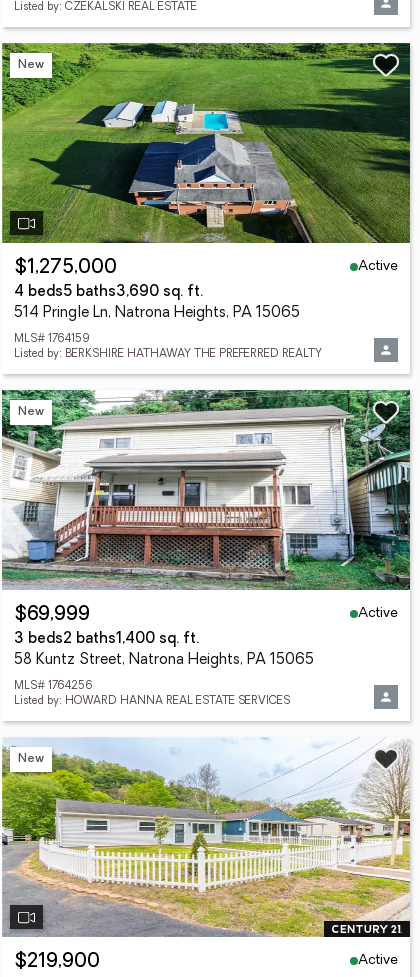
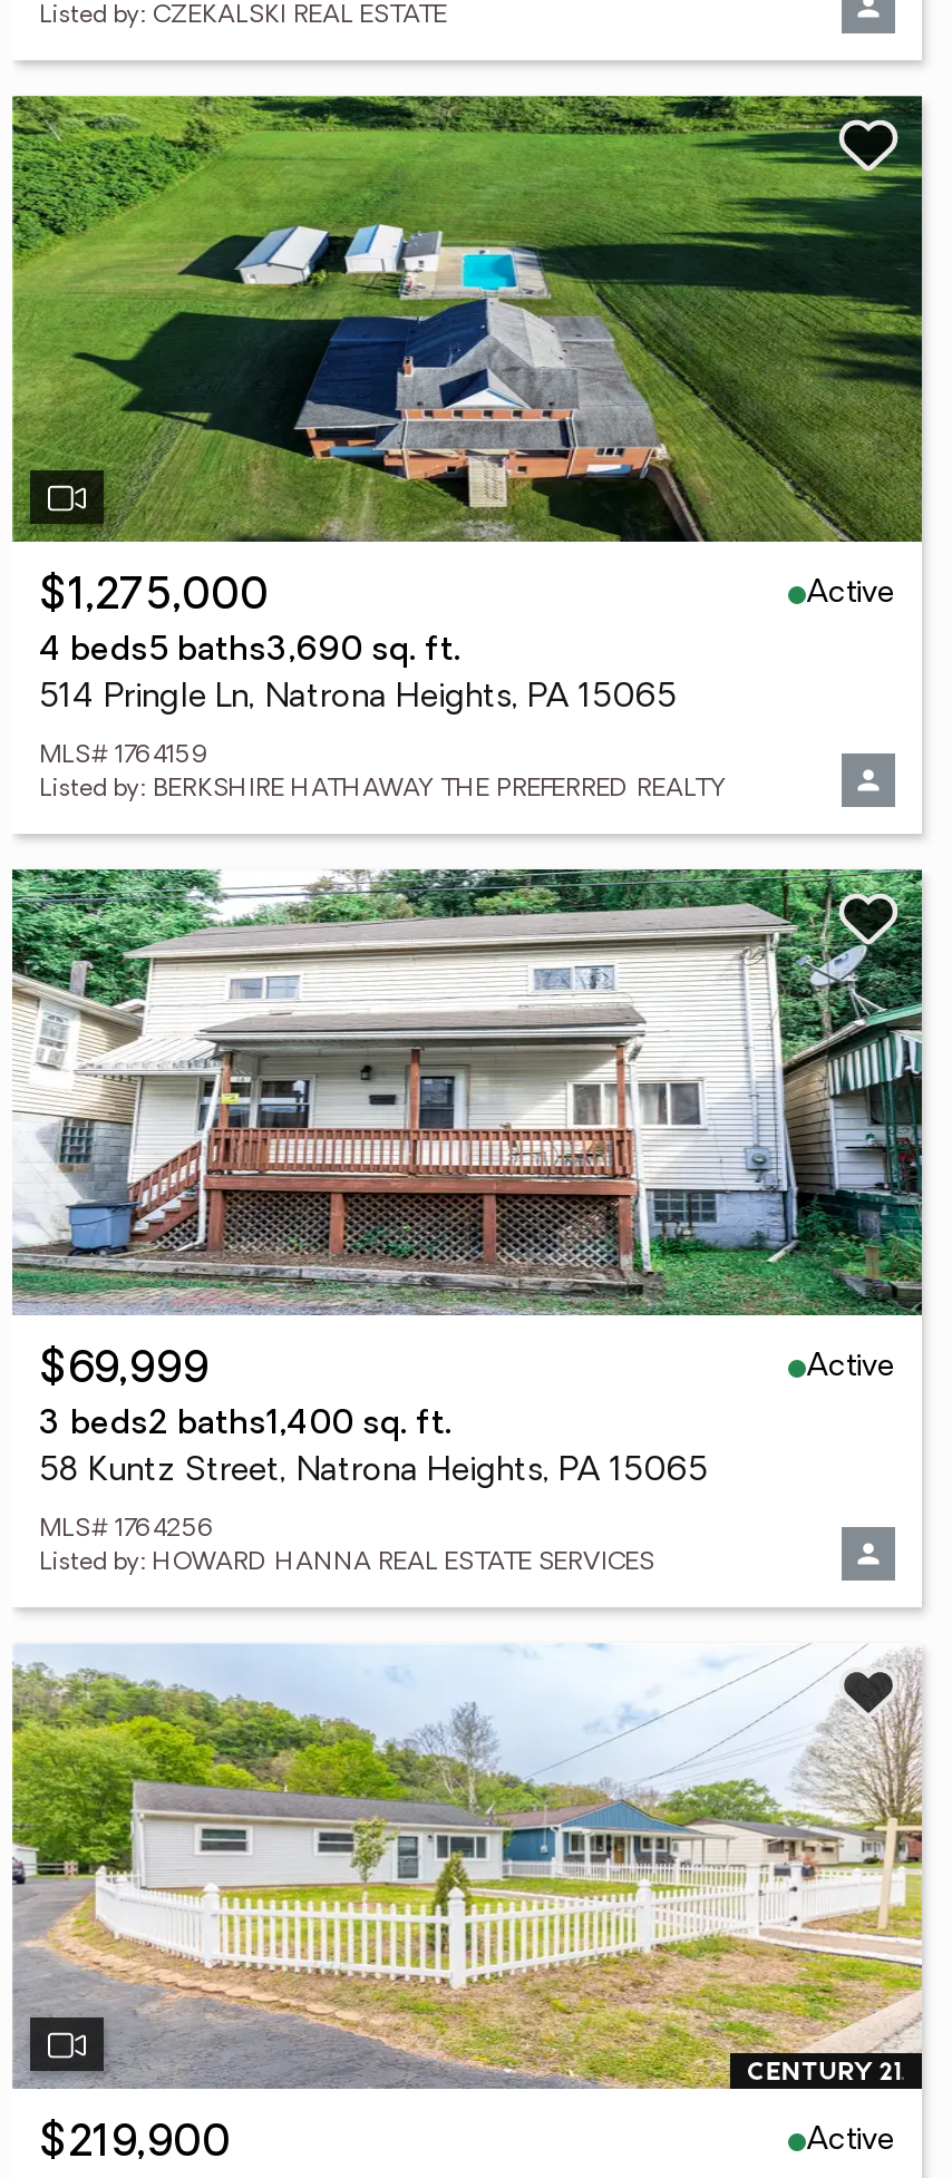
- New

- New

- New
